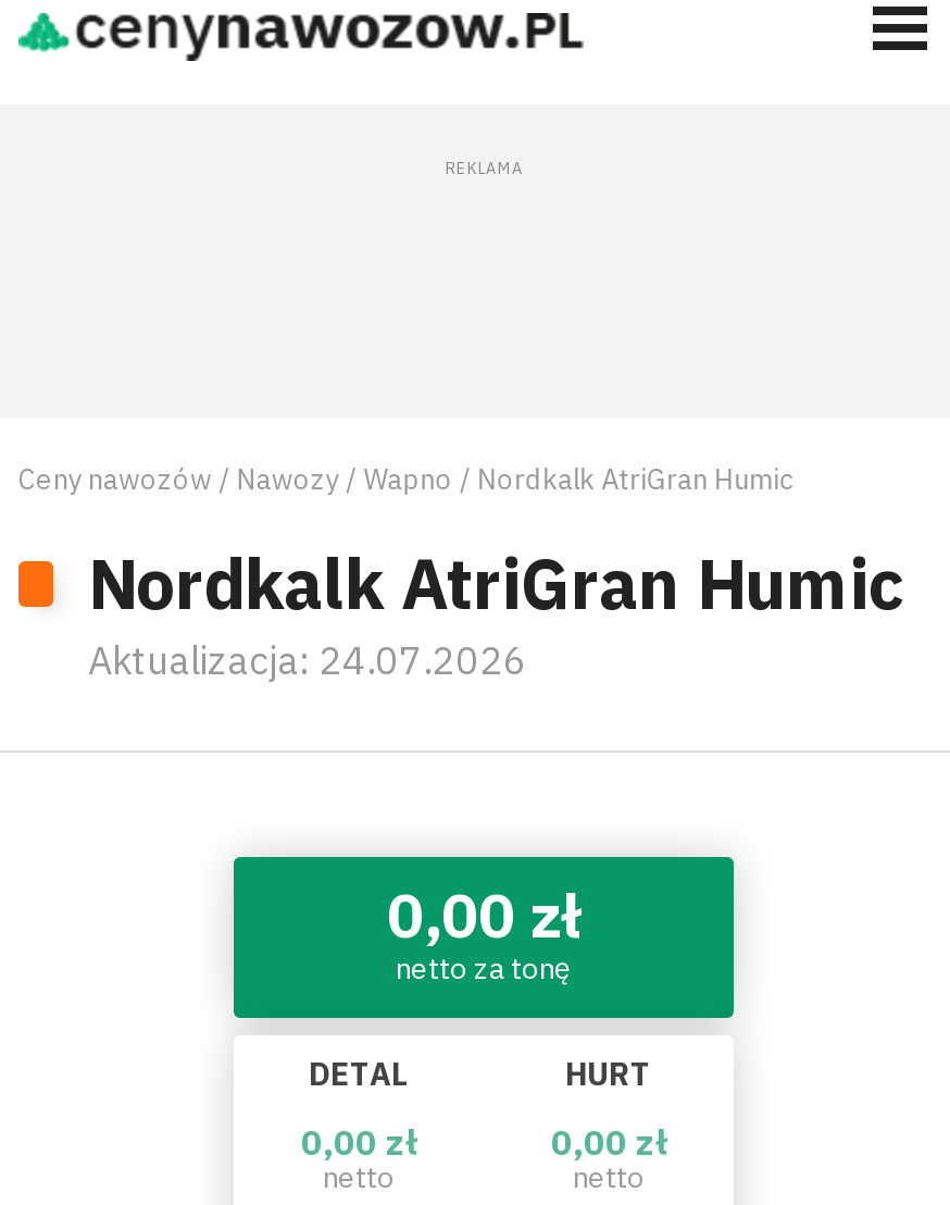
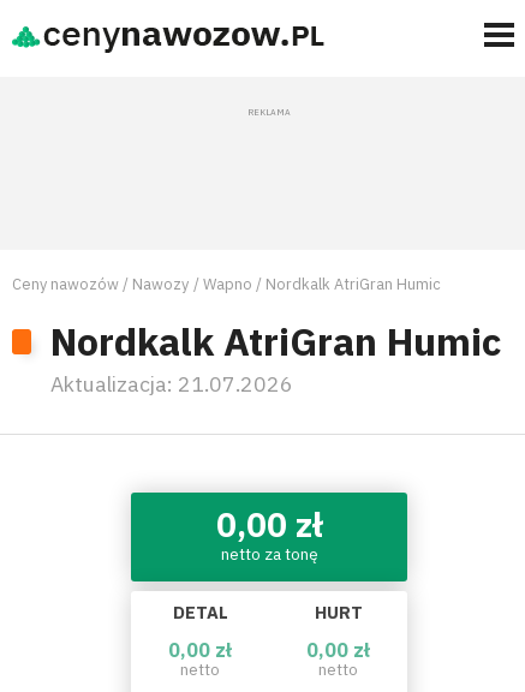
- Aktualizacja: 24.07.2026
+ Aktualizacja: 21.07.2026
